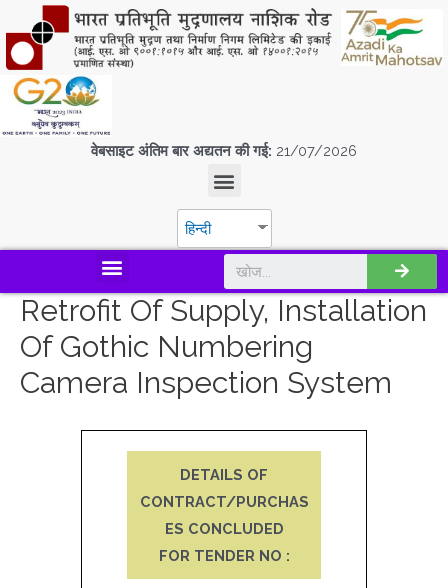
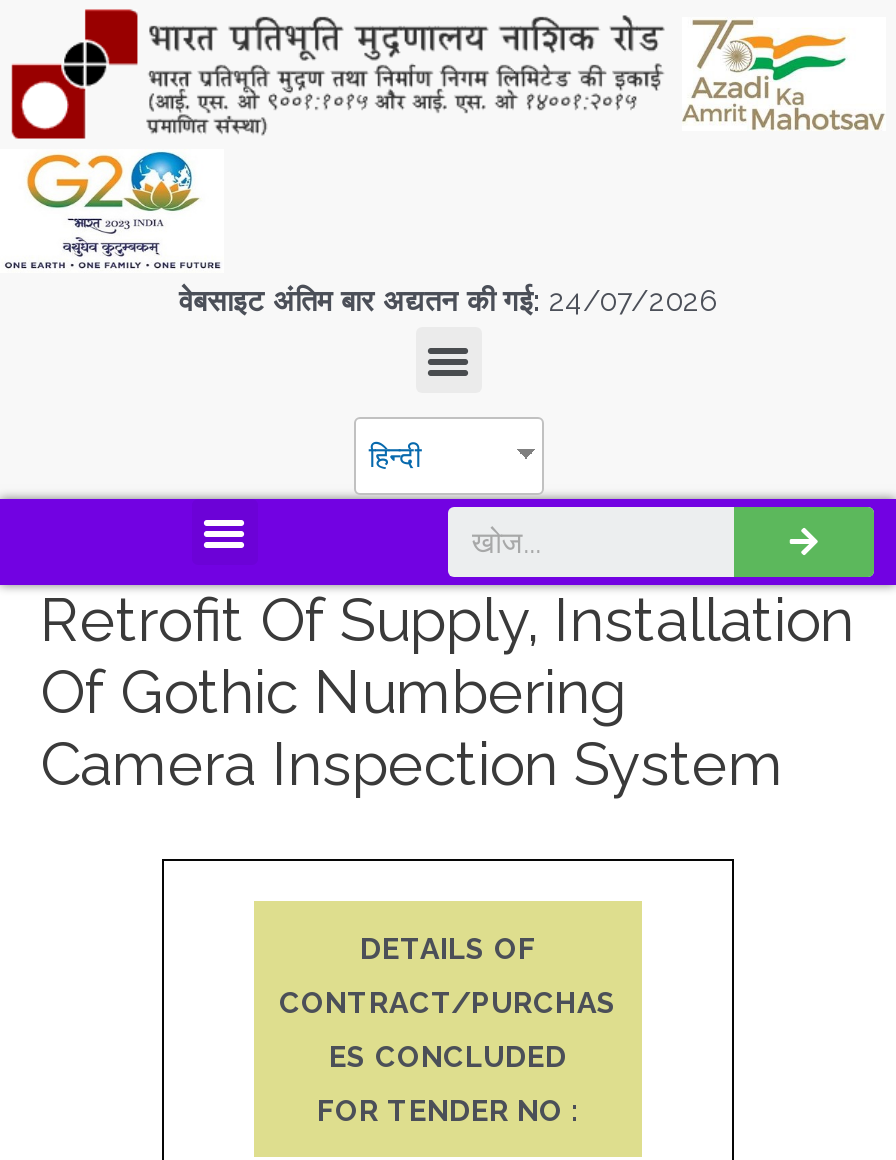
- वेबसाइट अंतिम बार अद्यतन की गई: 21/07/2026
+ वेबसाइट अंतिम बार अद्यतन की गई: 24/07/2026
